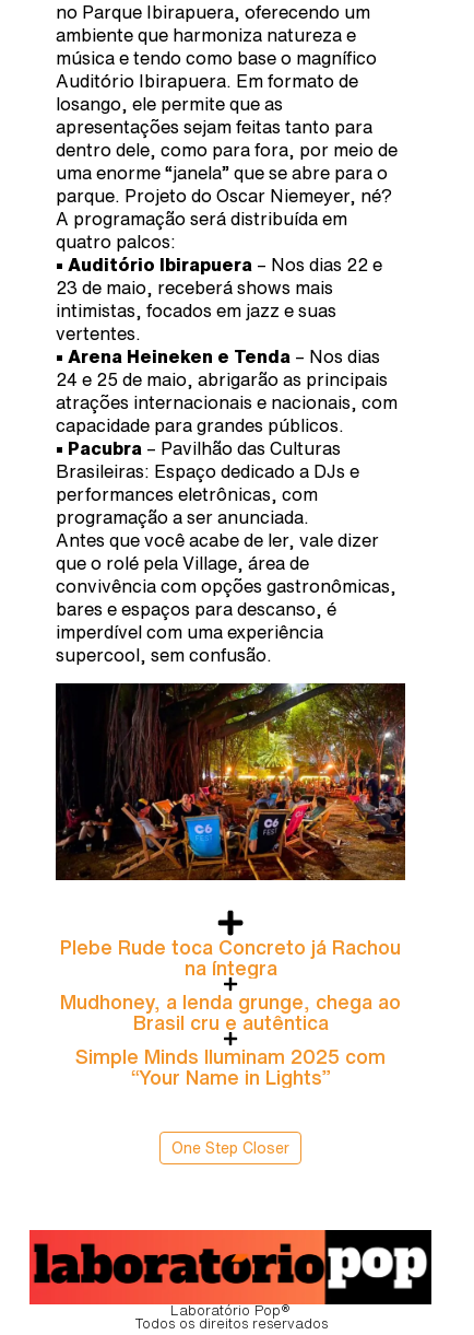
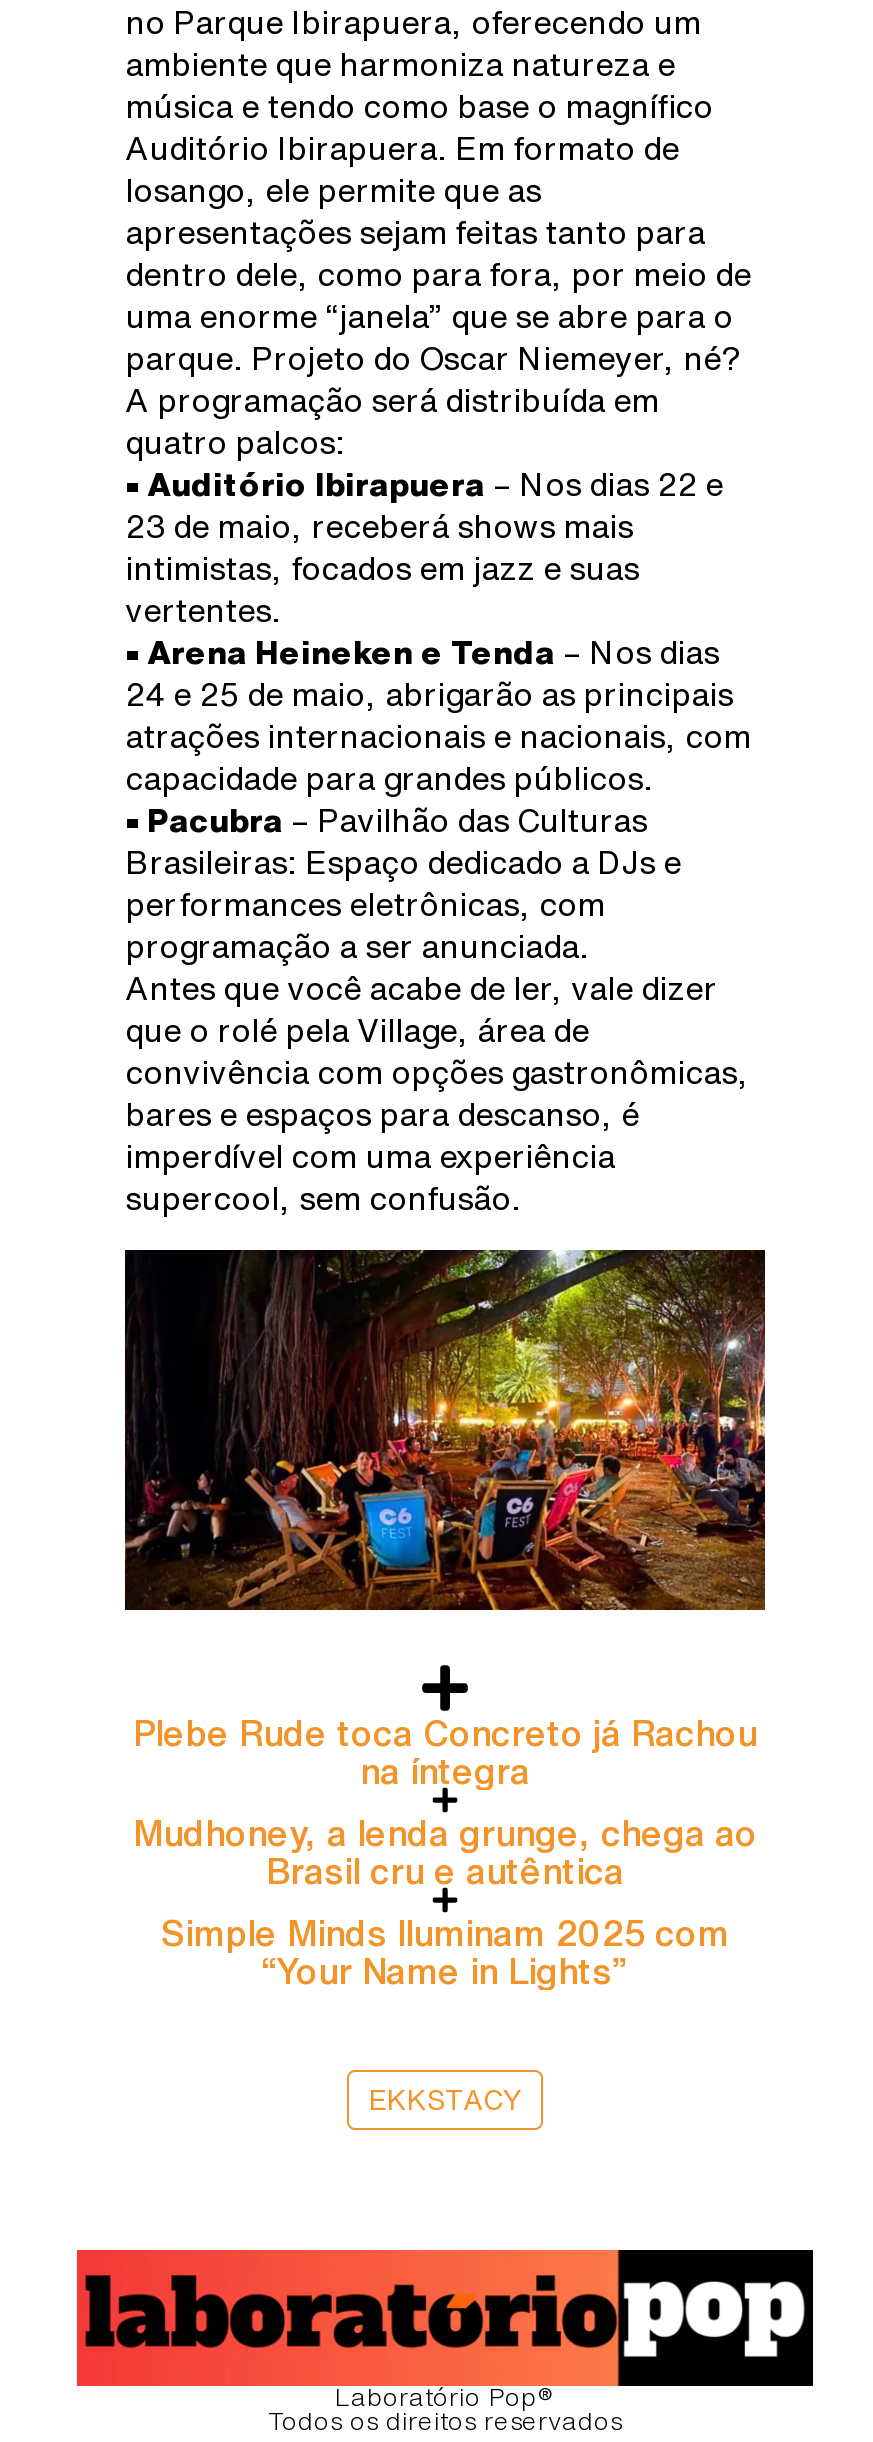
- One Step Closer
+ EKKSTACY
